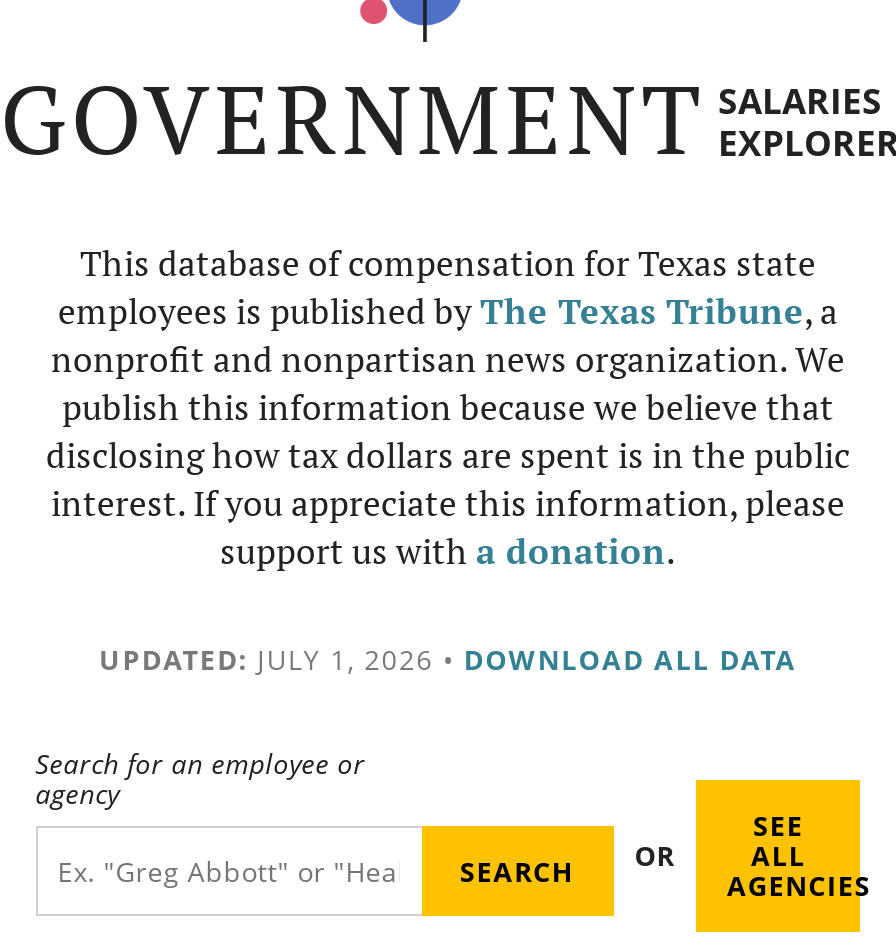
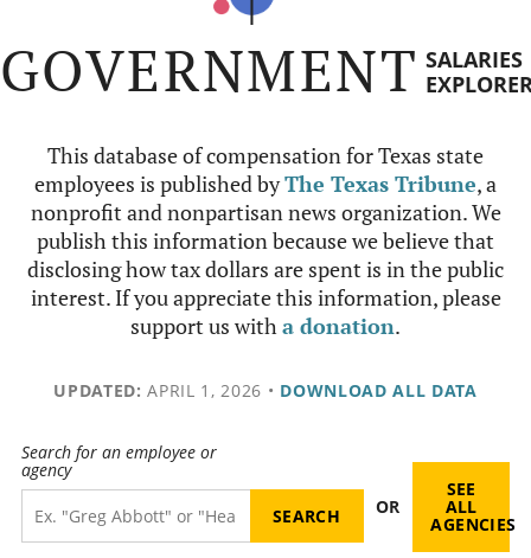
- UPDATED: JULY 1, 2026 • DOWNLOAD ALL DATA
+ UPDATED: APRIL 1, 2026 • DOWNLOAD ALL DATA
